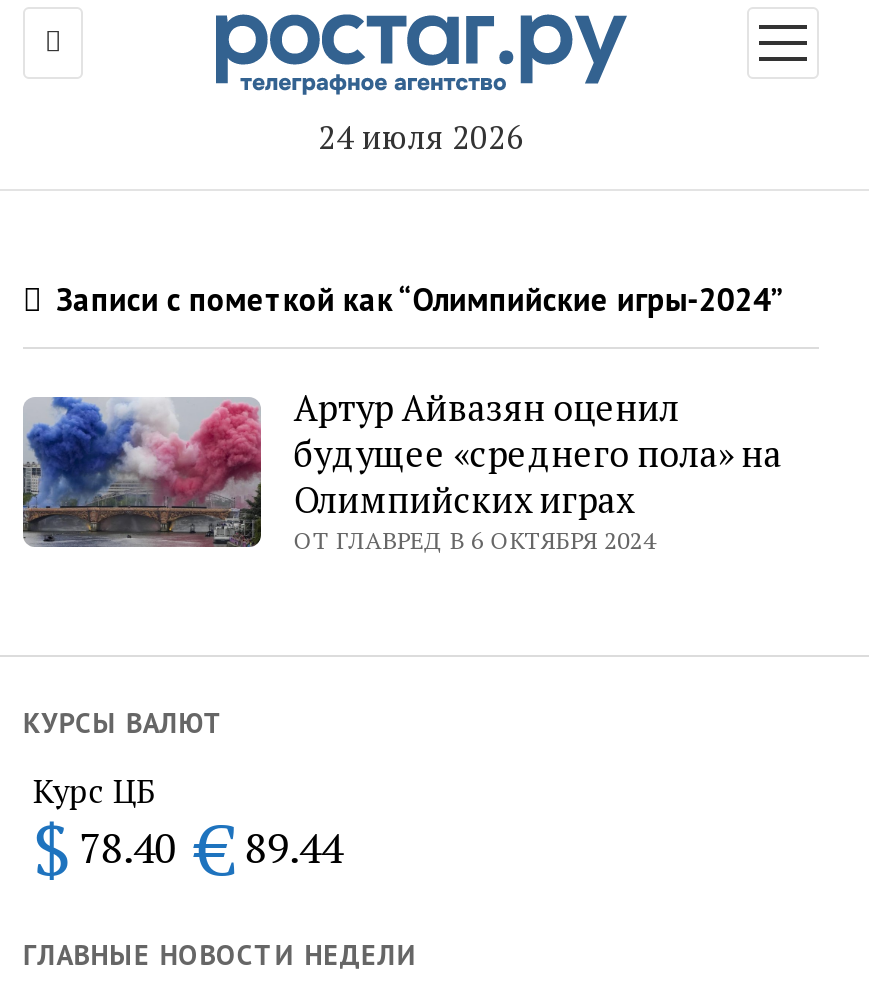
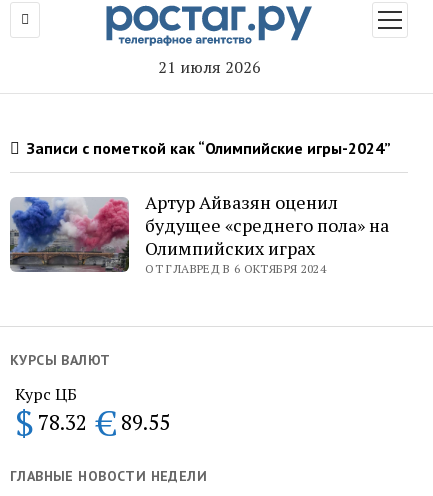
- 24 июля 2026
+ 21 июля 2026

- $ 78.40 € 89.44
+ $ 78.32 € 89.55
